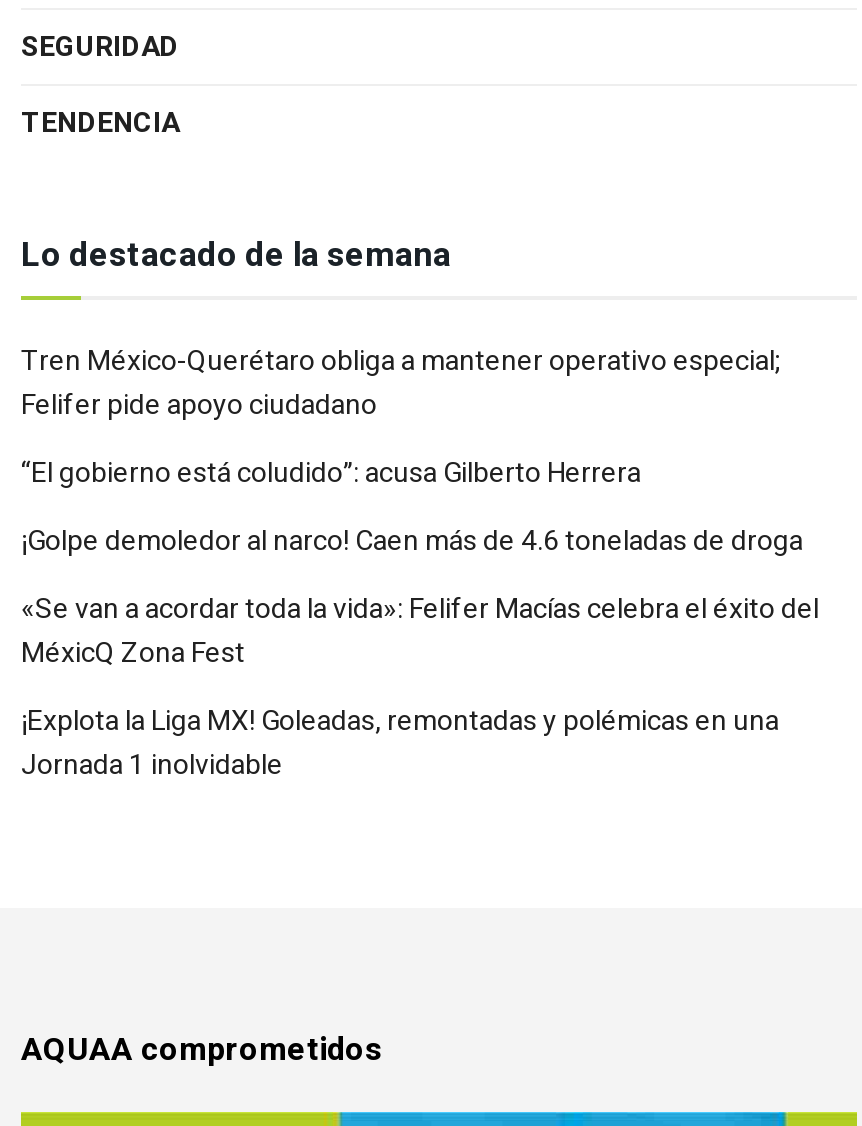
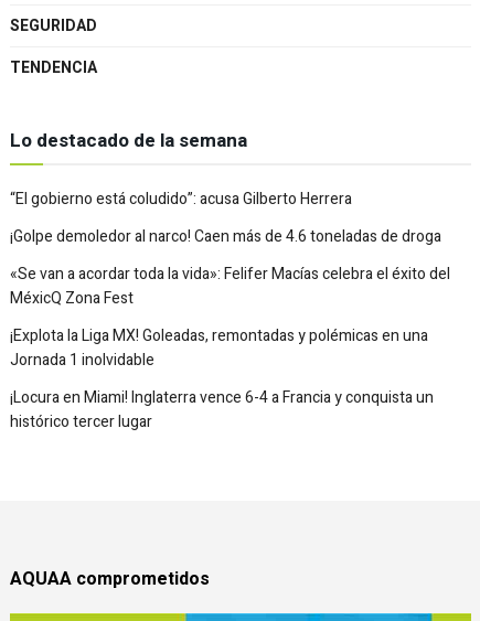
- Tren México-Querétaro obliga a mantener operativo especial;
- Felifer pide apoyo ciudadano

moved up: “El gobierno está coludido”: acusa Gilberto Herrera | ¡Golpe demoledor al narco! Caen más de 4.6 toneladas de droga | «Se van a acordar toda la vida»: Felifer Macías celebra el éxito del | MéxicQ Zona Fest | ¡Explota la Liga MX! Goleadas, remontadas y polémicas en una | Jornada 1 inolvidable

+ ¡Locura en Miami! Inglaterra vence 6-4 a Francia y conquista un
+ histórico tercer lugar
